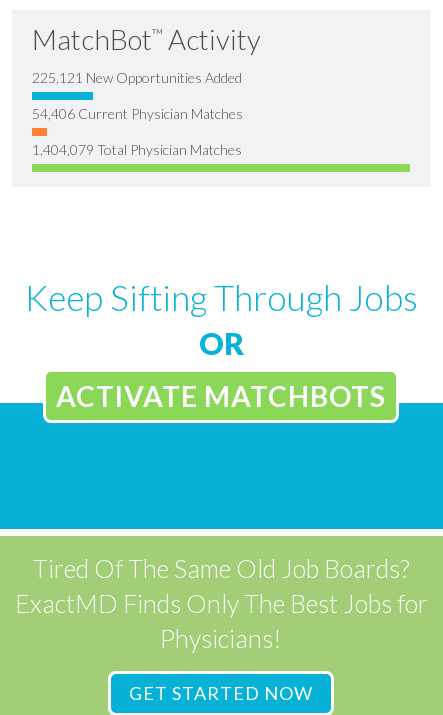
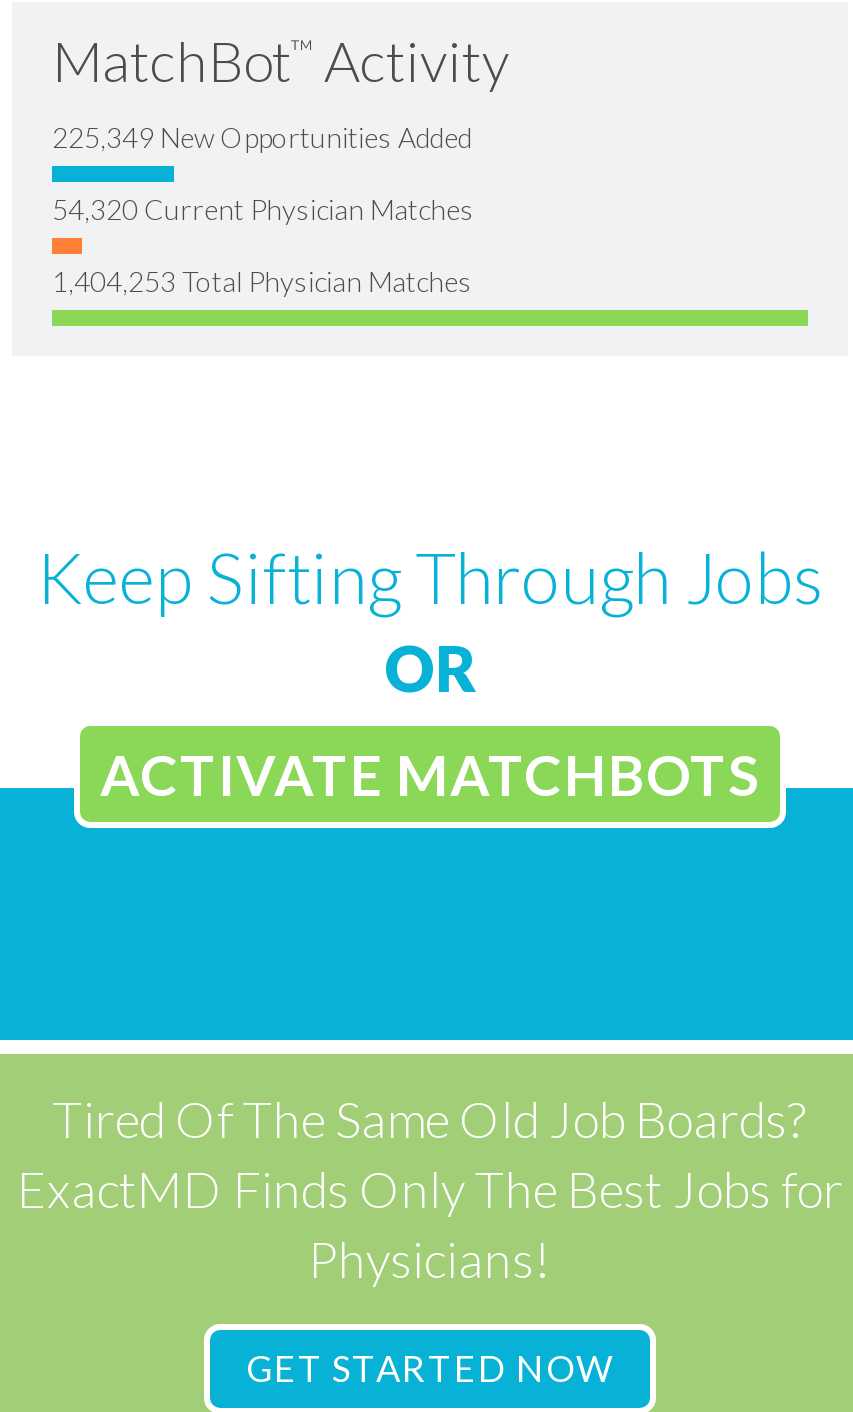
- 225,121 New Opportunities Added
+ 225,349 New Opportunities Added

- 54,406 Current Physician Matches
+ 54,320 Current Physician Matches

- 1,404,079 Total Physician Matches
+ 1,404,253 Total Physician Matches
